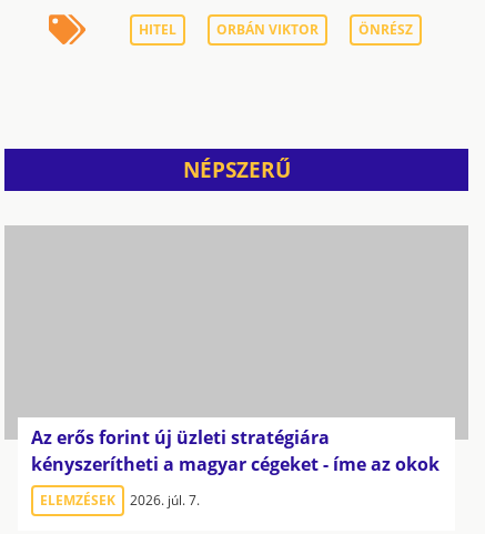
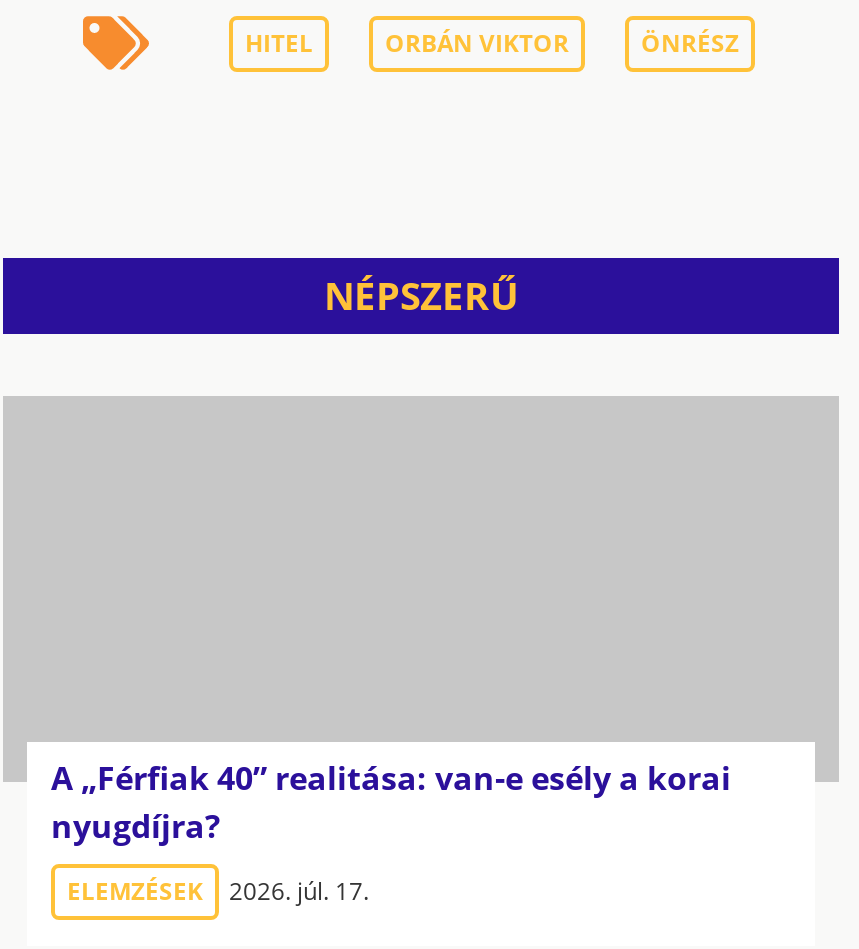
- Az erős forint új üzleti stratégiára
- kényszerítheti a magyar cégeket - íme az okok
+ A „Férfiak 40” realitása: van-e esély a korai
+ nyugdíjra?

- ELEMZÉSEK 2026. júl. 7.
+ ELEMZÉSEK 2026. júl. 17.
